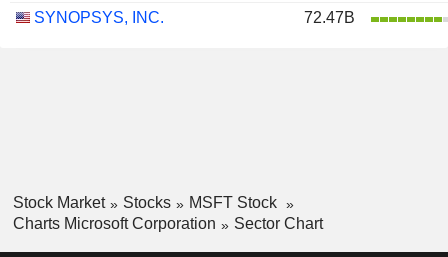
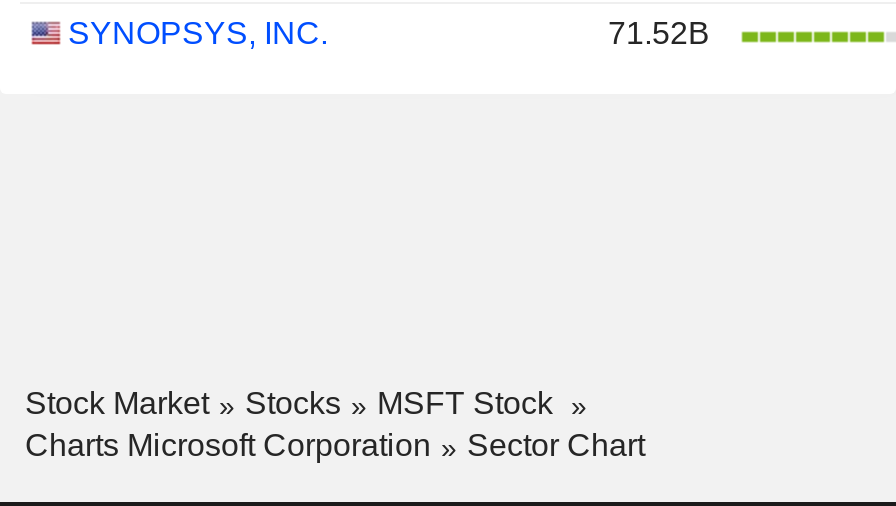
- 72.47B
+ 71.52B
